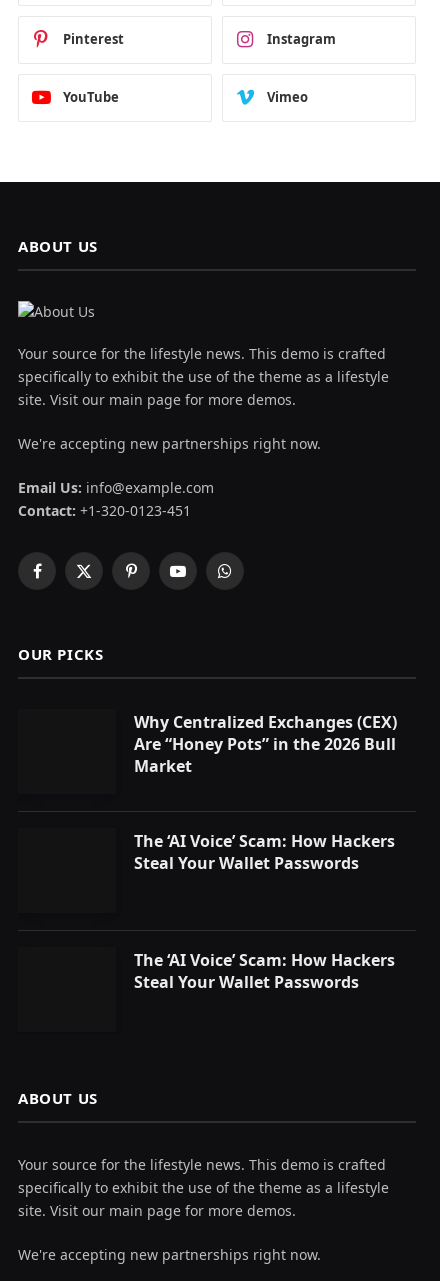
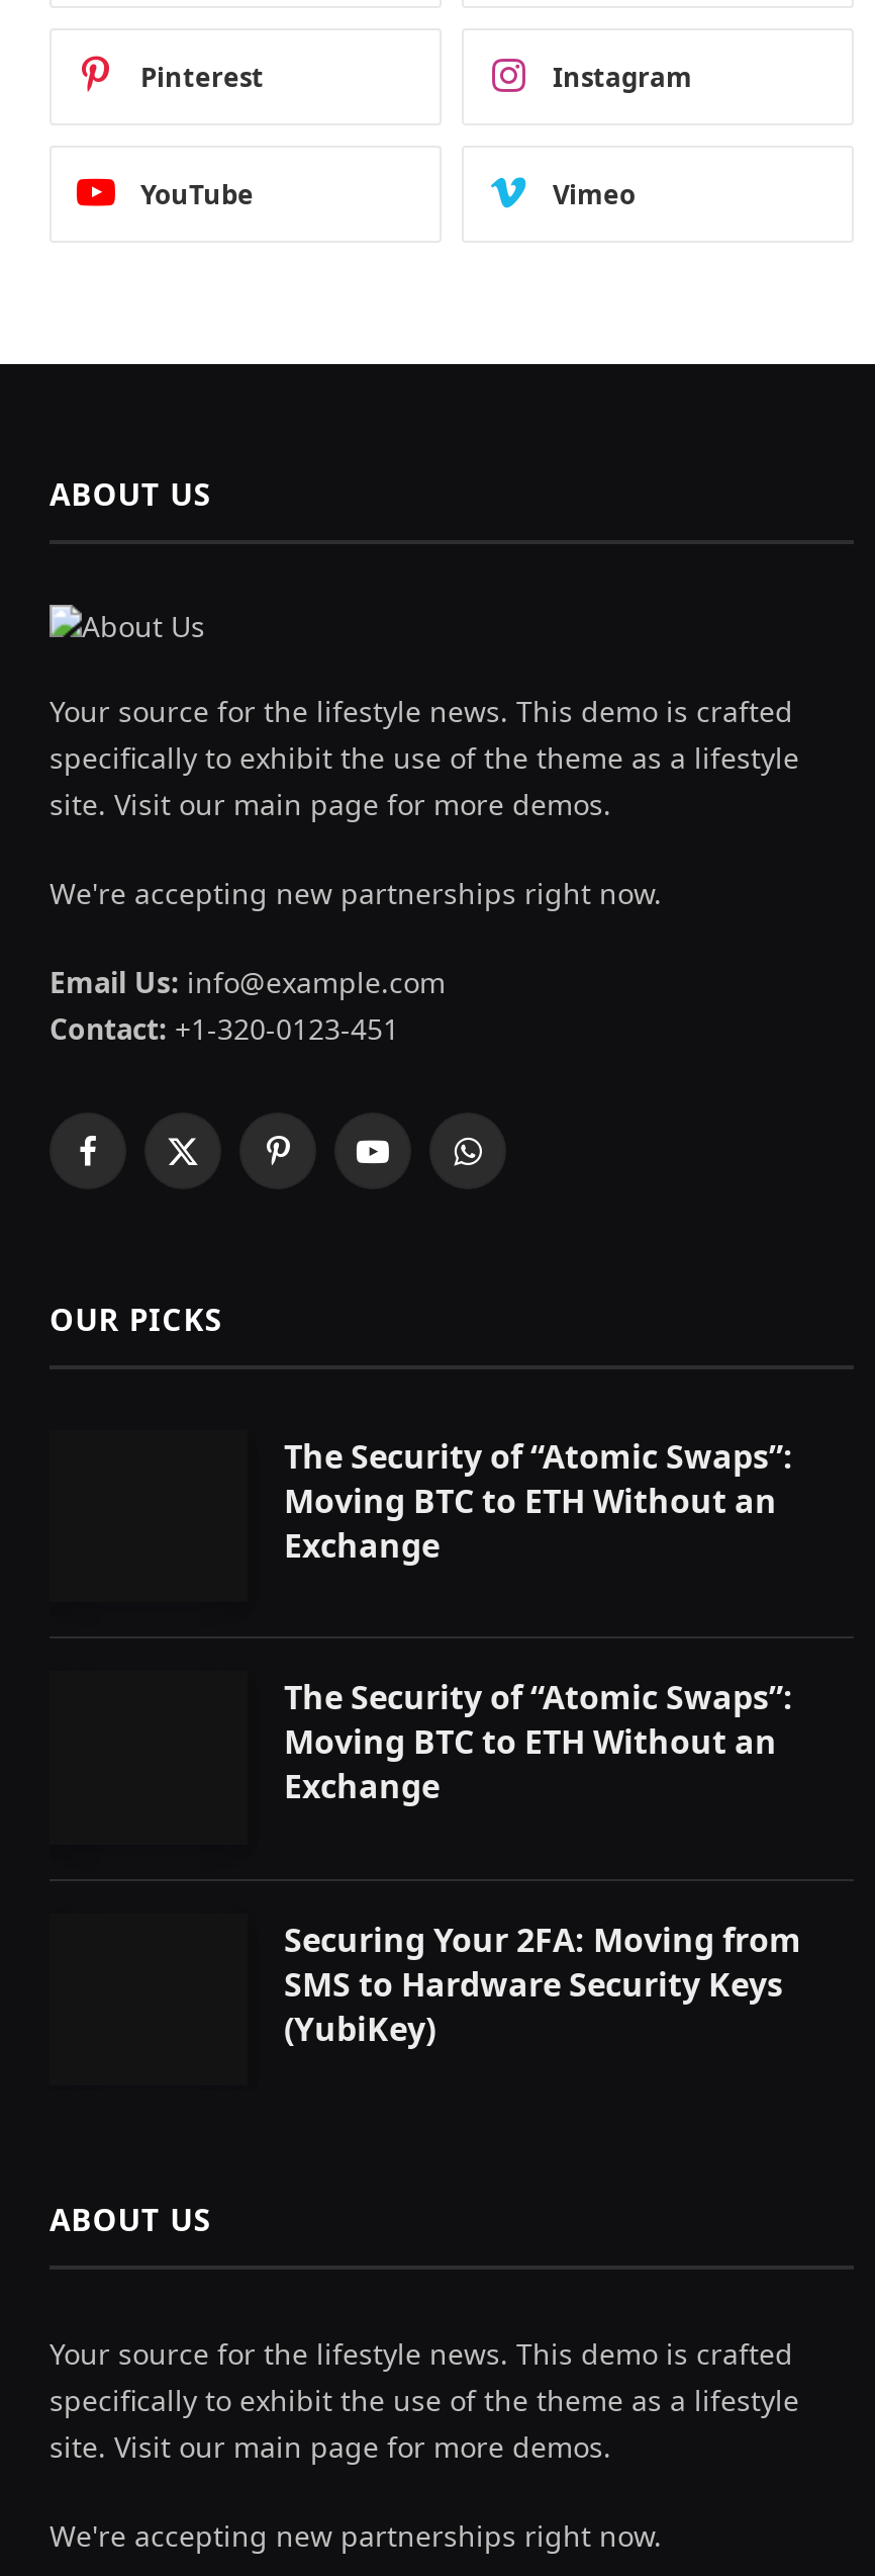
- Why Centralized Exchanges (CEX)
- Are “Honey Pots” in the 2026 Bull
- Market
+ The Security of “Atomic Swaps”:
+ Moving BTC to ETH Without an
+ Exchange

- The ‘AI Voice’ Scam: How Hackers
- Steal Your Wallet Passwords
+ The Security of “Atomic Swaps”:
+ Moving BTC to ETH Without an
+ Exchange

- The ‘AI Voice’ Scam: How Hackers
- Steal Your Wallet Passwords
+ Securing Your 2FA: Moving from
+ SMS to Hardware Security Keys
+ (YubiKey)
